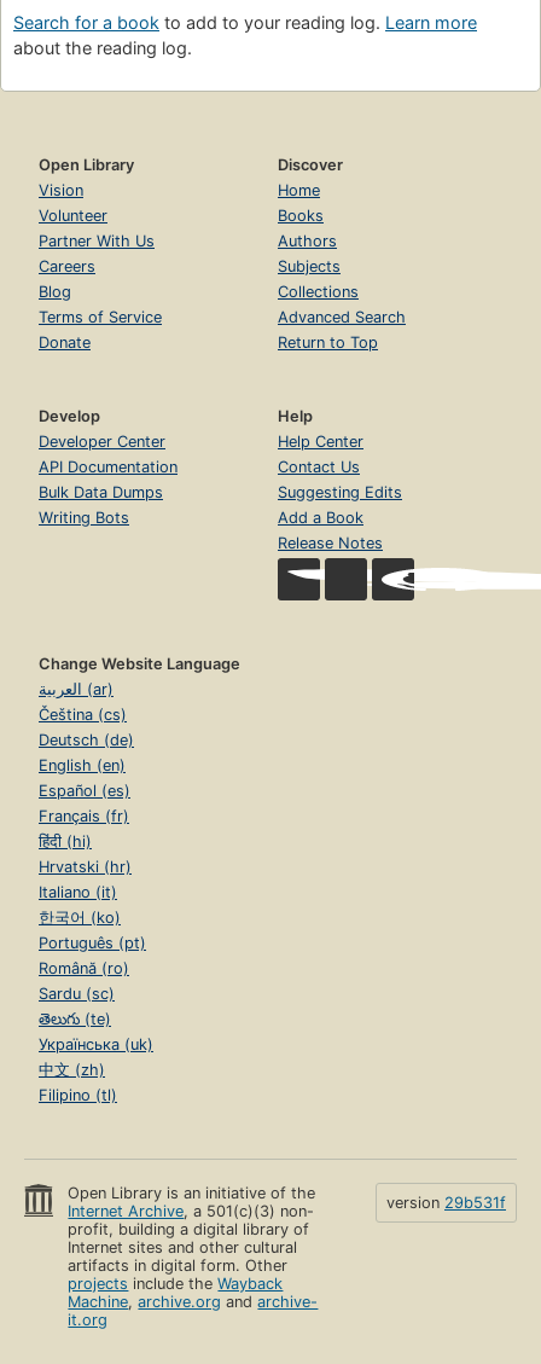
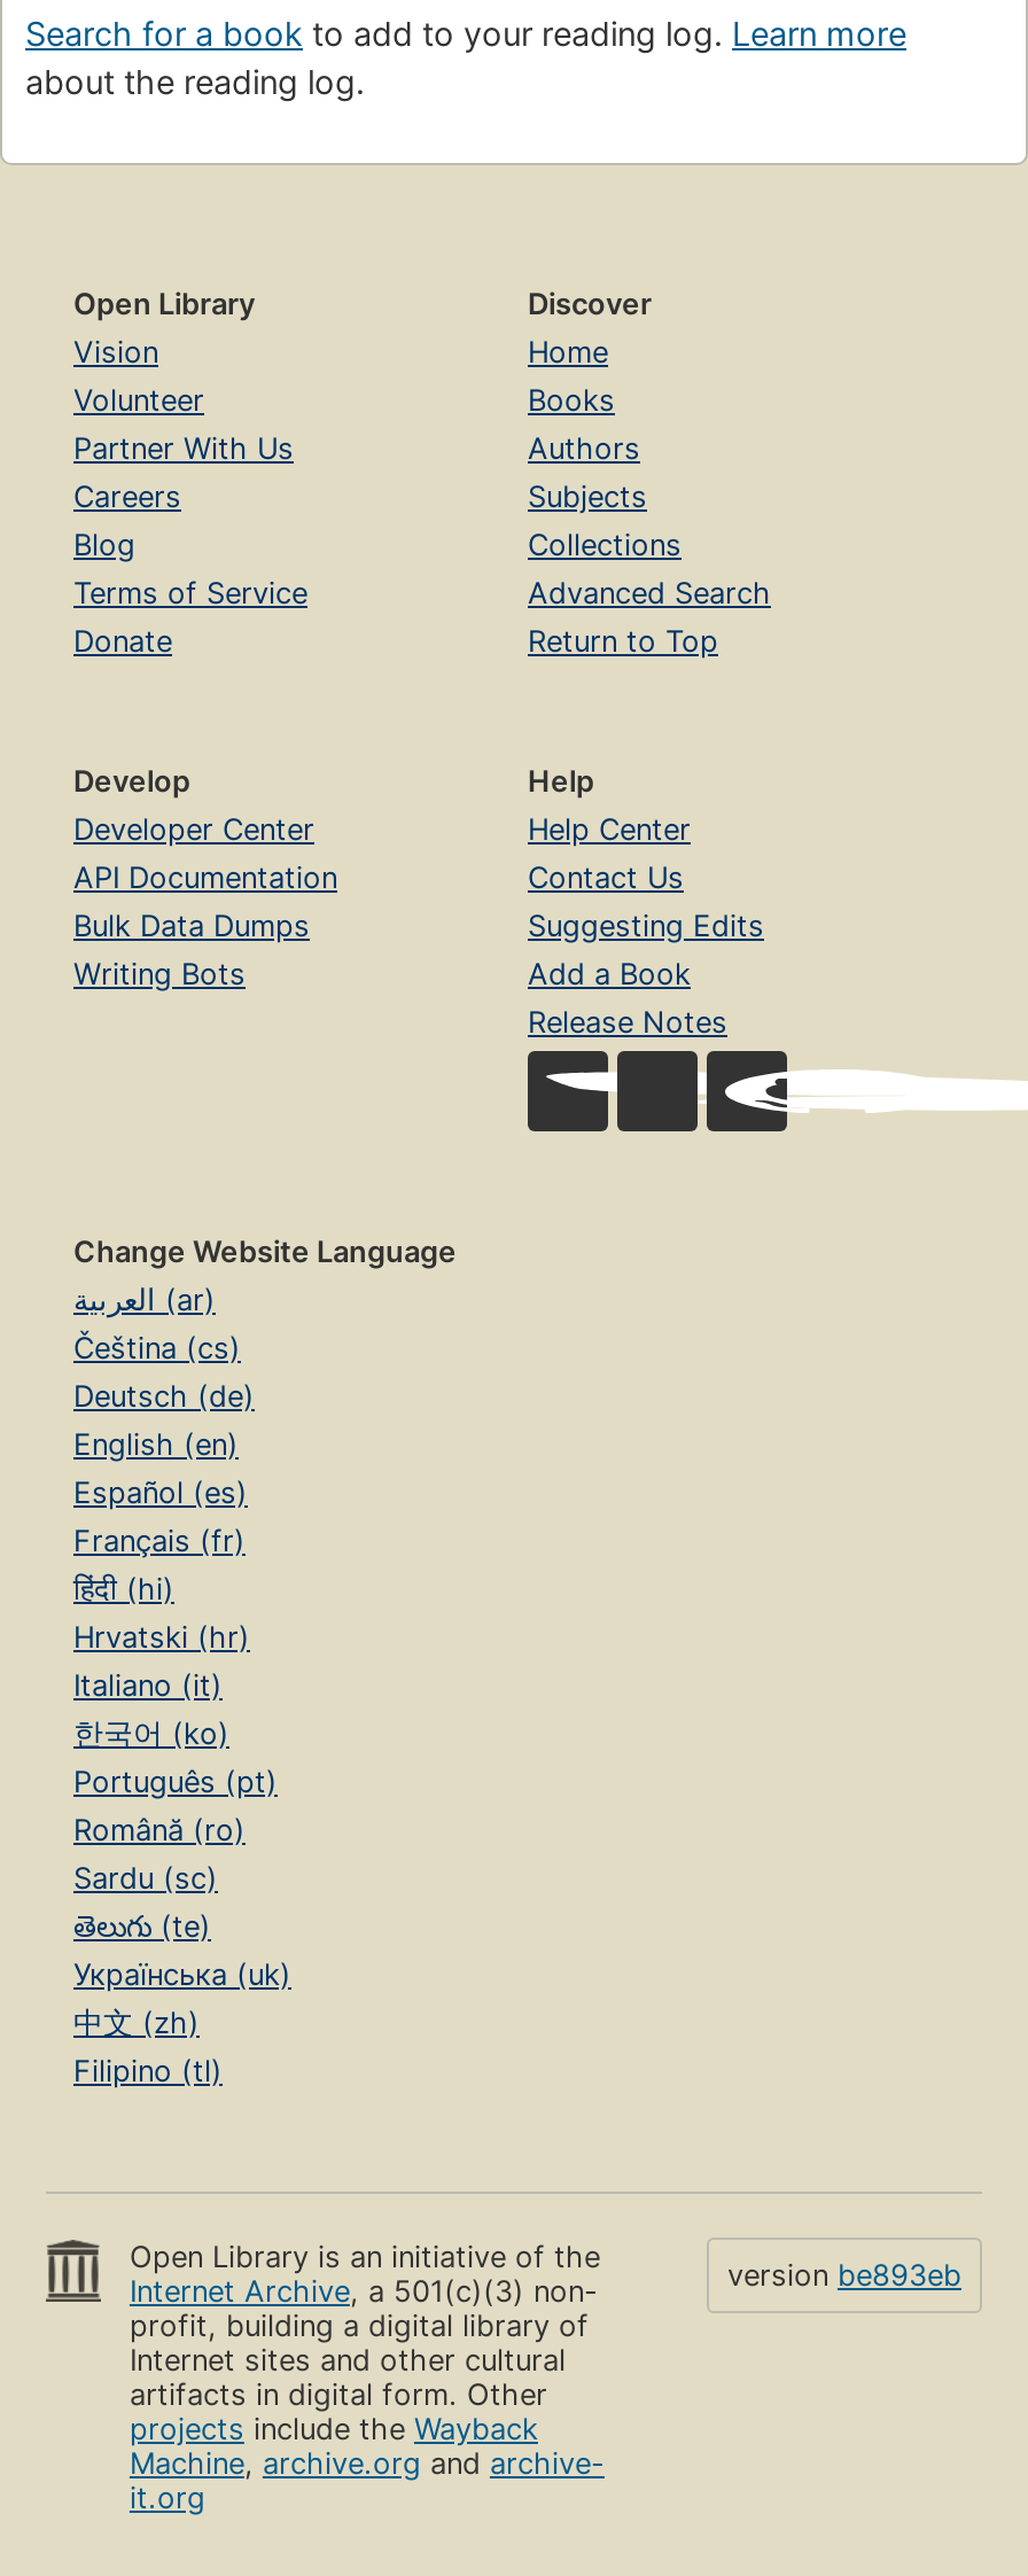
- version 29b531f
+ version be893eb
